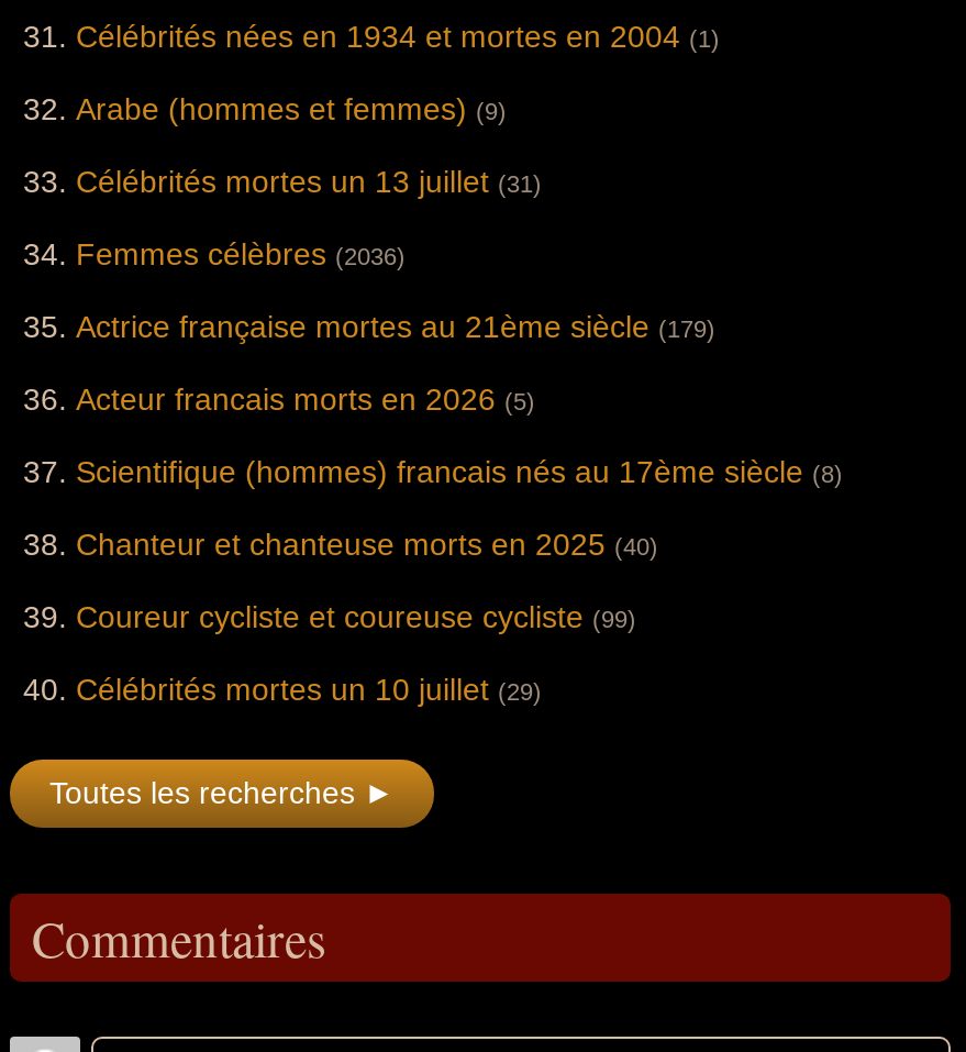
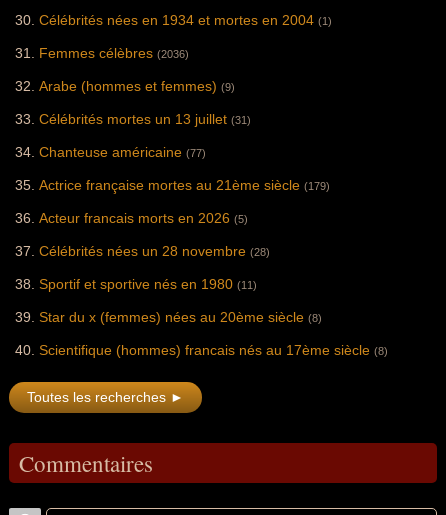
+ Chanteuse américaine (77)

moved up: Femmes célèbres (2036)

+ Célébrités nées un 28 novembre (28)
+ Sportif et sportive nés en 1980 (11)
+ Star du x (femmes) nées au 20ème siècle (8)

moved down: Scientifique (hommes) francais nés au 17ème siècle (8)

- Chanteur et chanteuse morts en 2025 (40)
- Coureur cycliste et coureuse cycliste (99)
- Célébrités mortes un 10 juillet (29)
